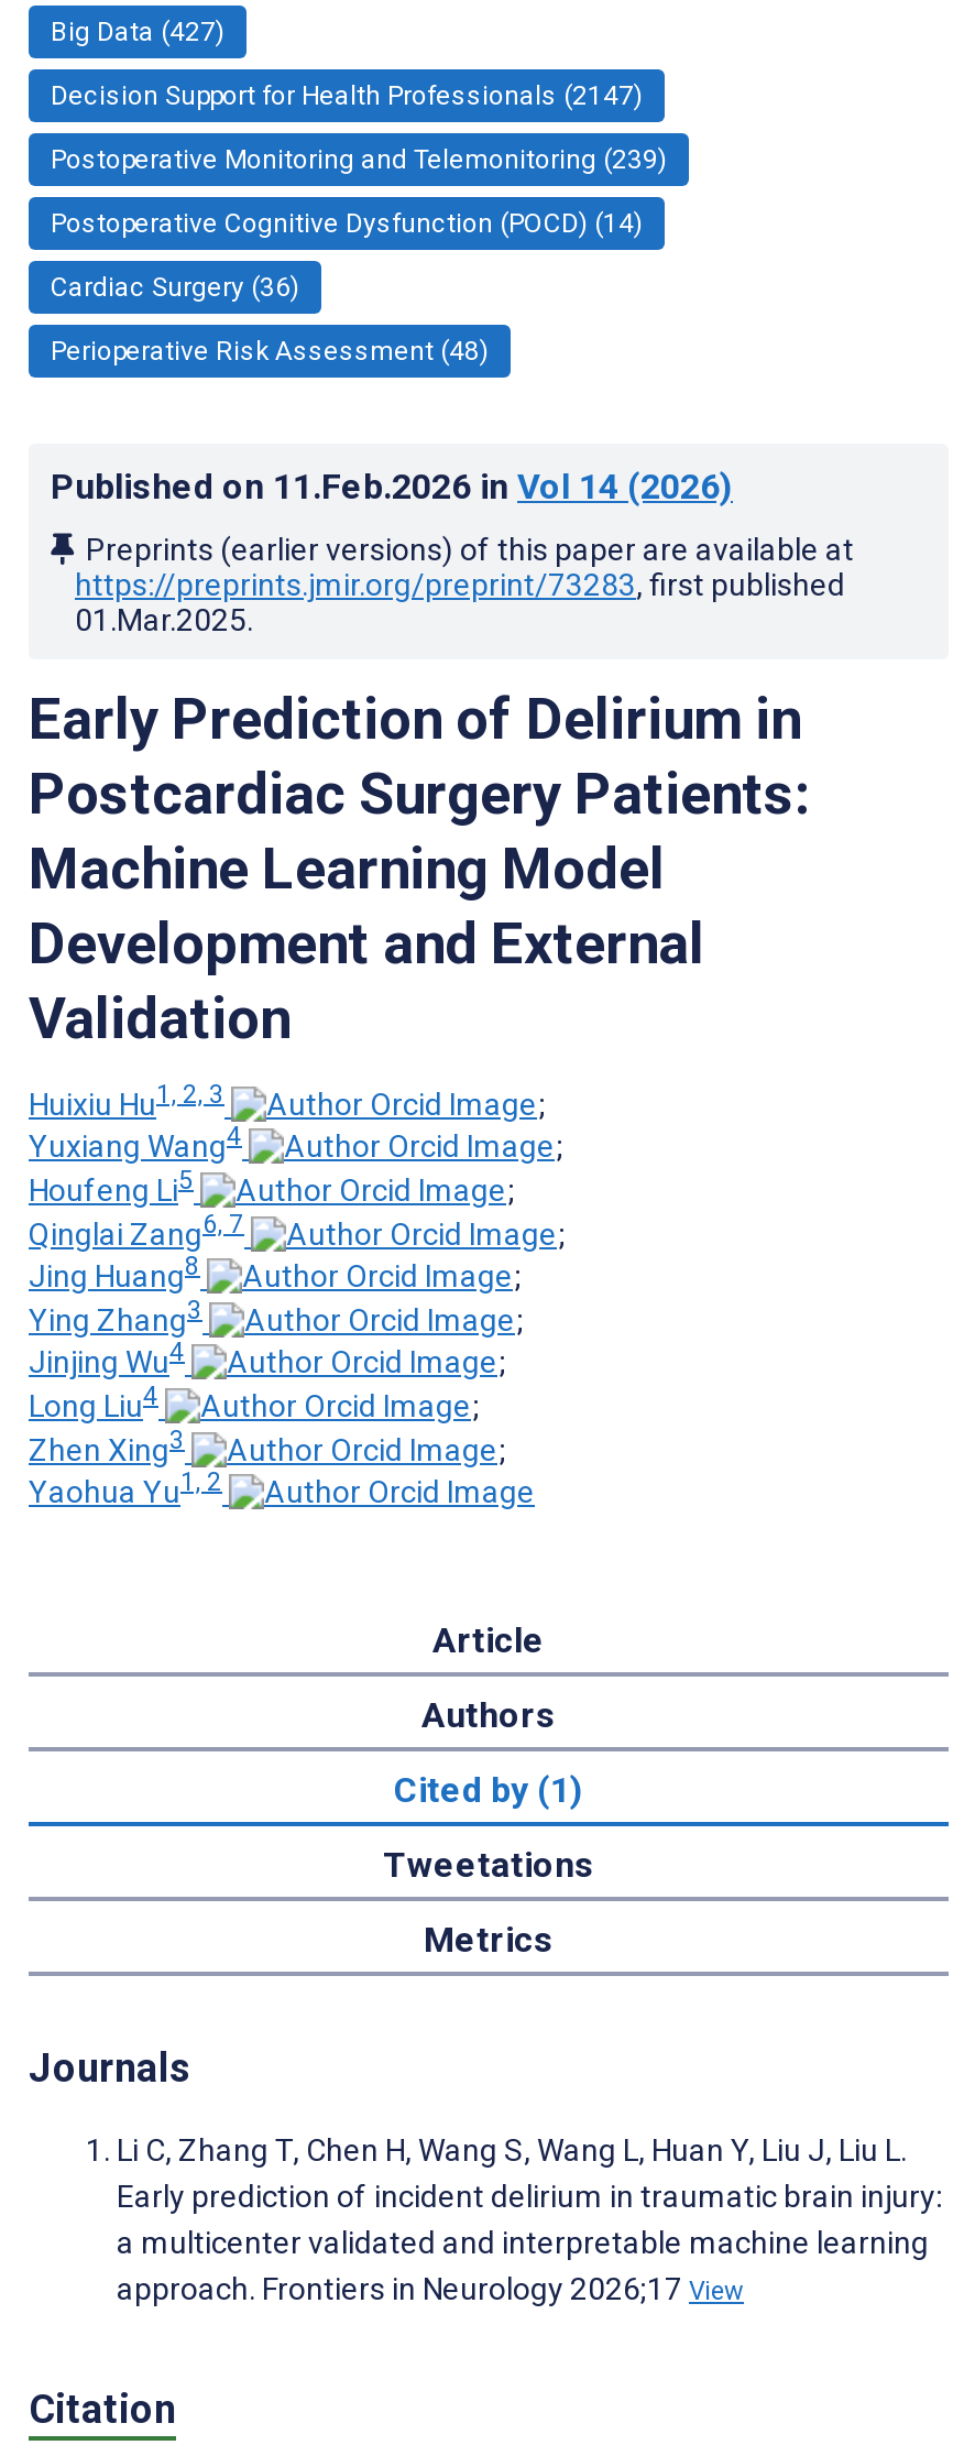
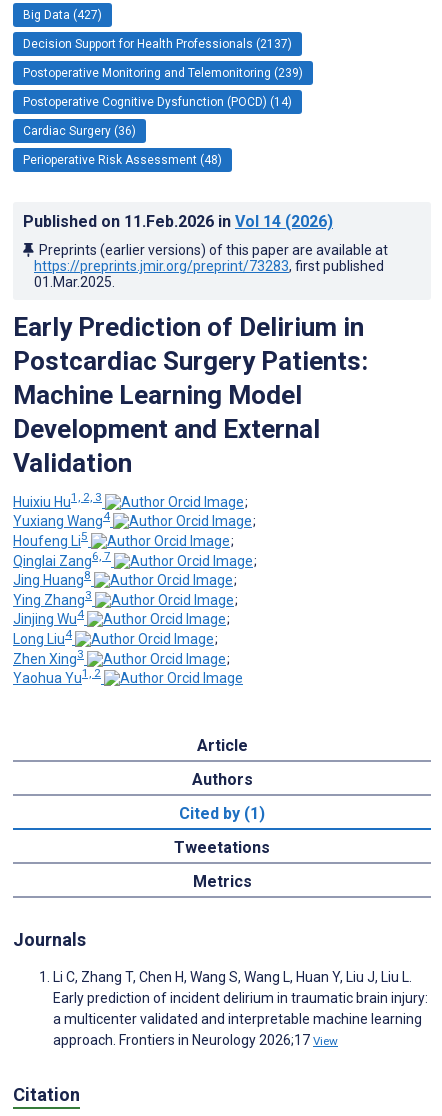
- Decision Support for Health Professionals (2147)
+ Decision Support for Health Professionals (2137)
